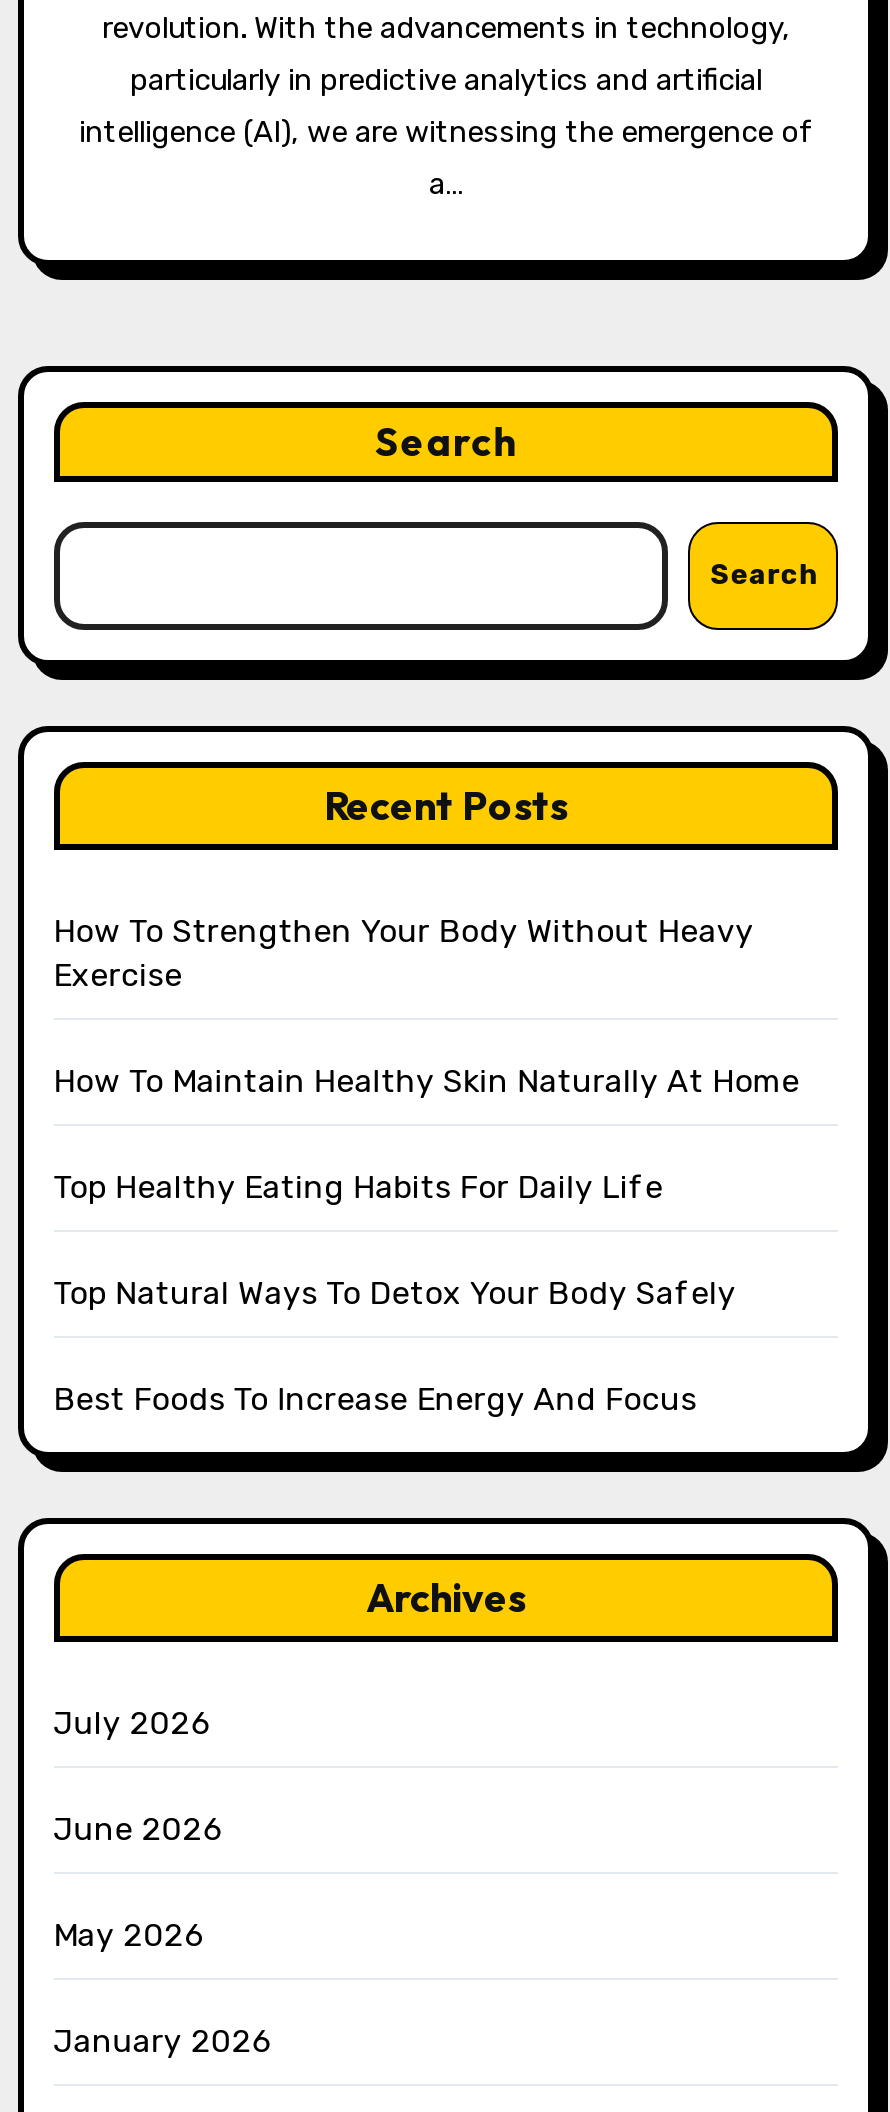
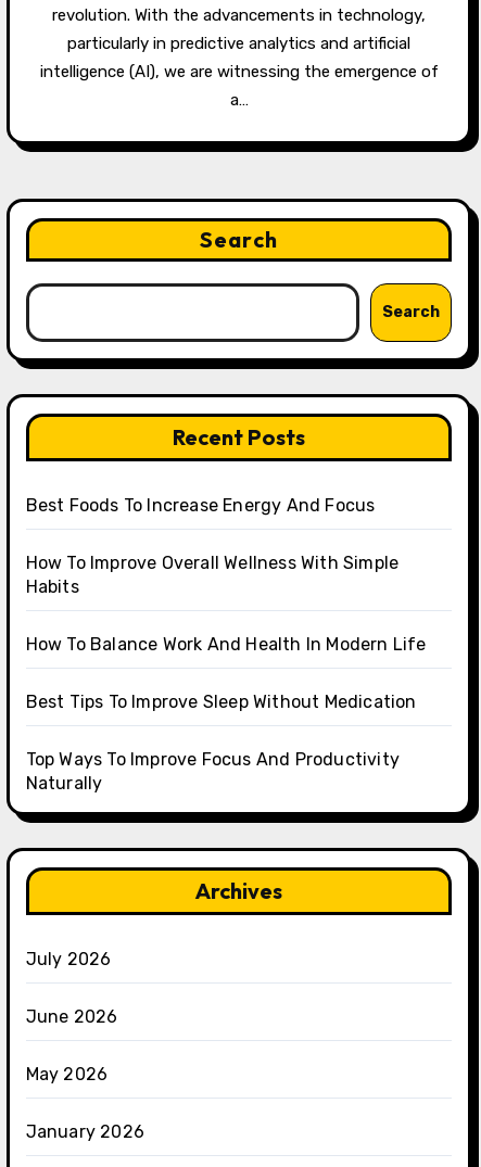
- How To Strengthen Your Body Without Heavy
- Exercise
- How To Maintain Healthy Skin Naturally At Home
- Top Healthy Eating Habits For Daily Life
- Top Natural Ways To Detox Your Body Safely

moved up: Best Foods To Increase Energy And Focus

+ How To Improve Overall Wellness With Simple
+ Habits
+ How To Balance Work And Health In Modern Life
+ Best Tips To Improve Sleep Without Medication
+ Top Ways To Improve Focus And Productivity
+ Naturally
